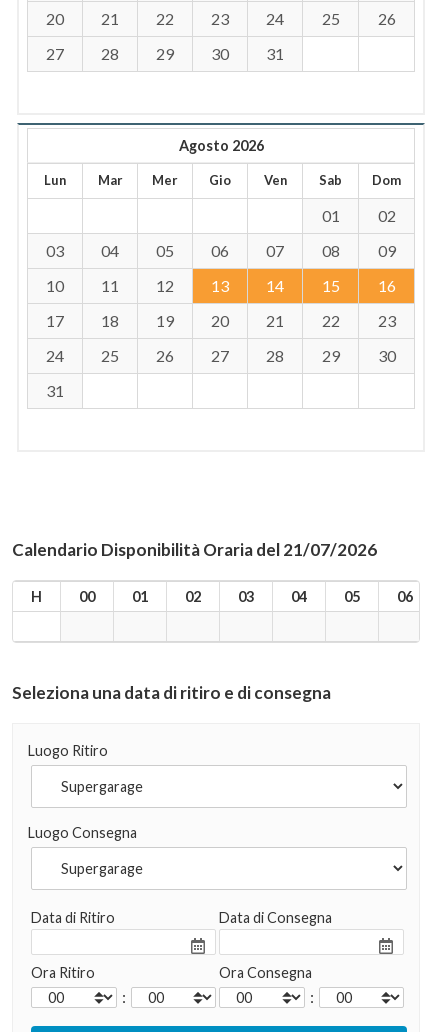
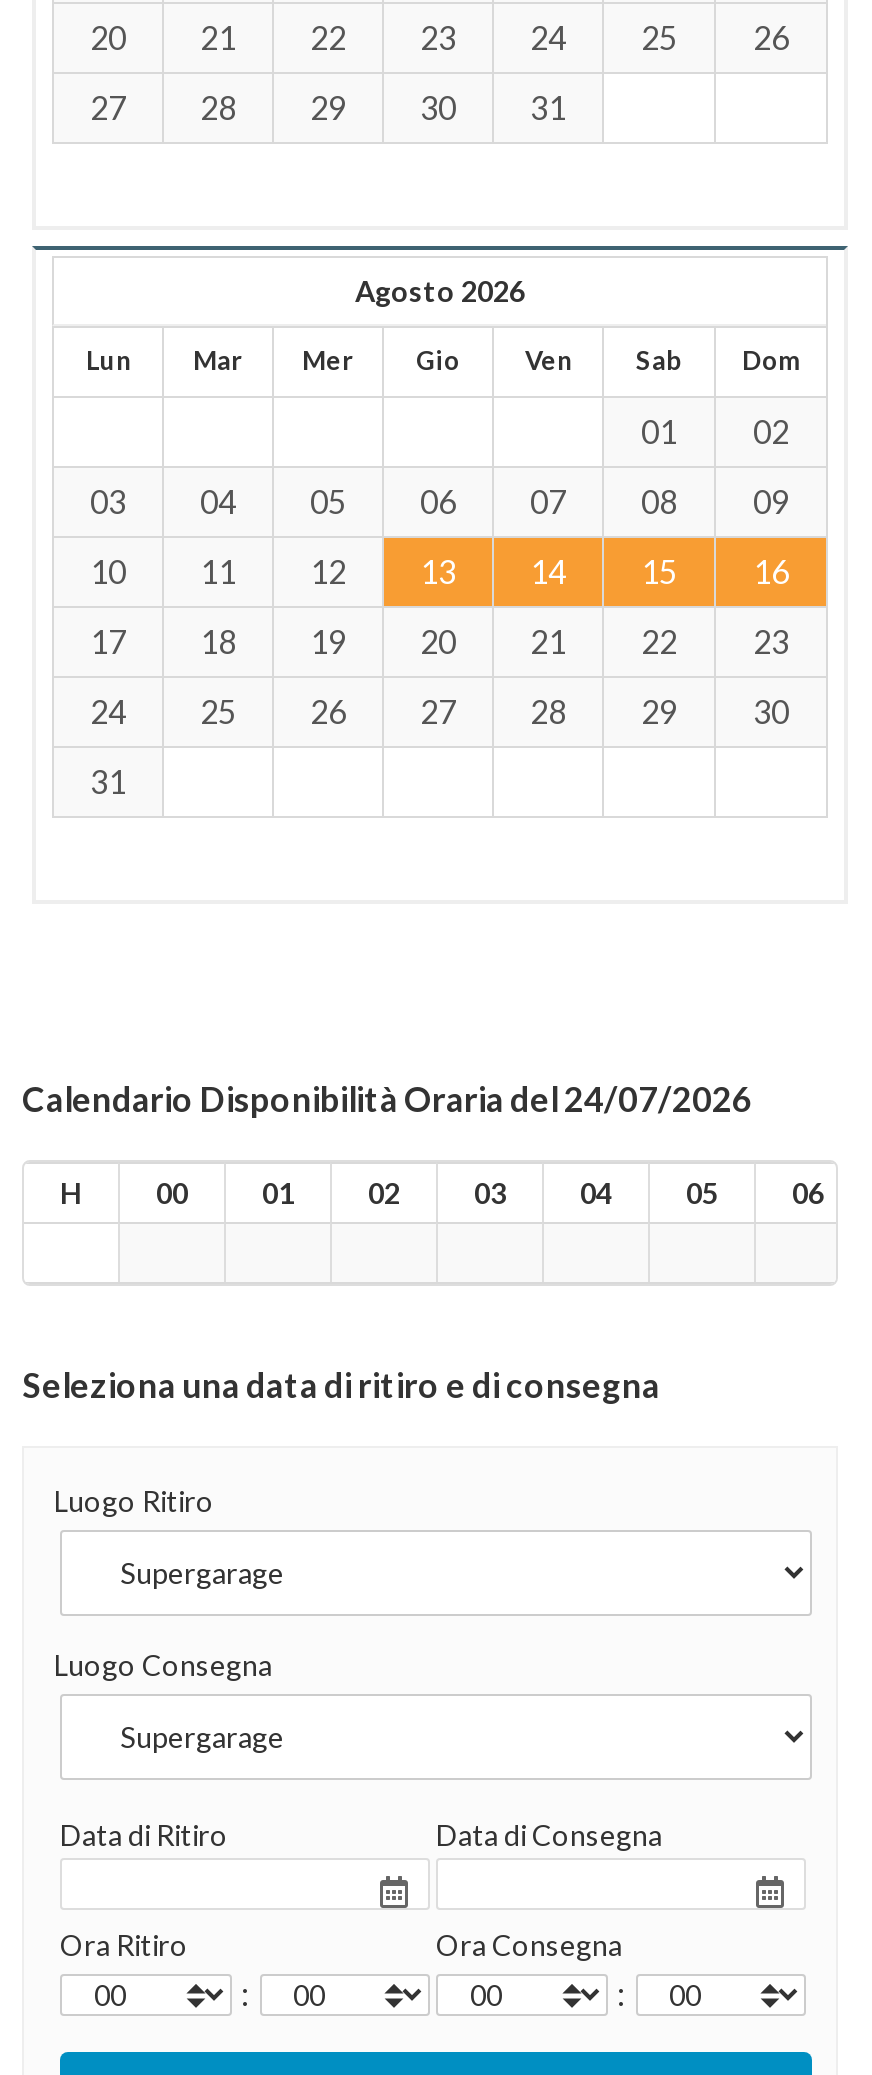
- Calendario Disponibilità Oraria del 21/07/2026
+ Calendario Disponibilità Oraria del 24/07/2026
